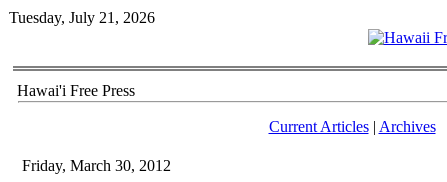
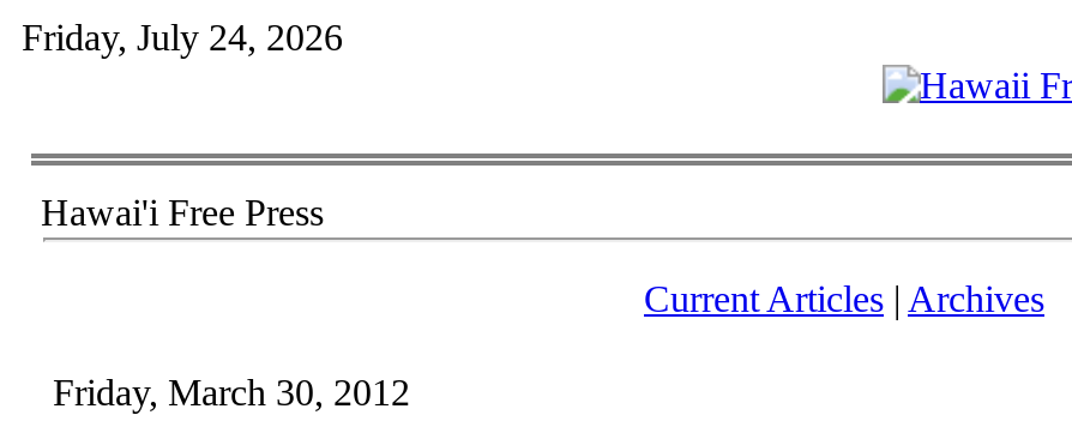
- Tuesday, July 21, 2026
+ Friday, July 24, 2026
